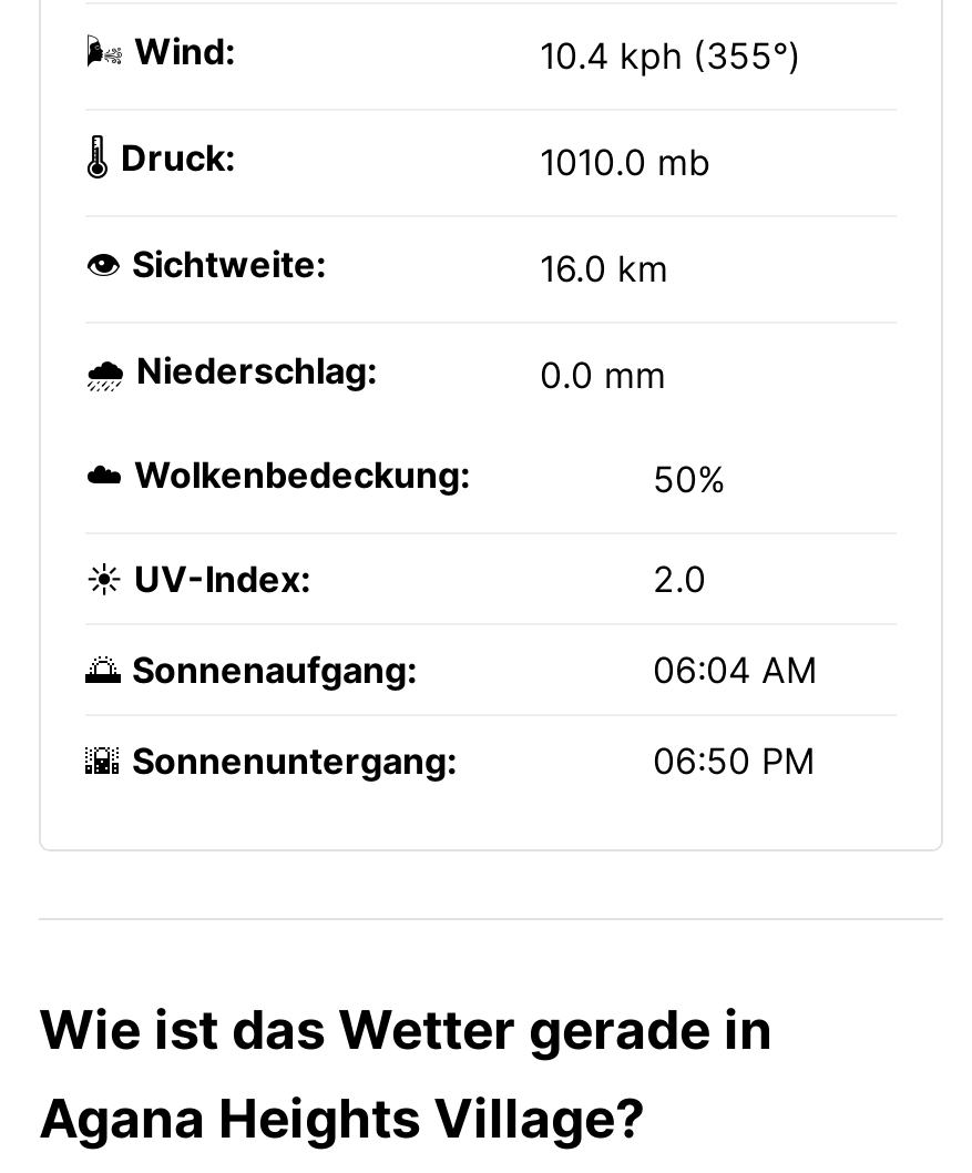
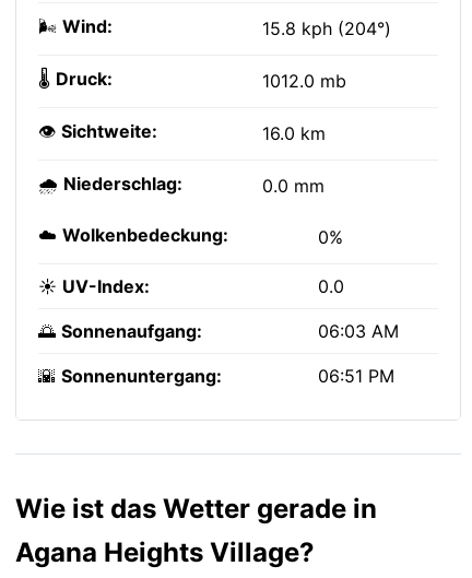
- 10.4 kph (355°)
+ 15.8 kph (204°)

- 1010.0 mb
+ 1012.0 mb

- 50%
+ 0%

- 2.0
+ 0.0

- 06:04 AM
+ 06:03 AM

- 06:50 PM
+ 06:51 PM
